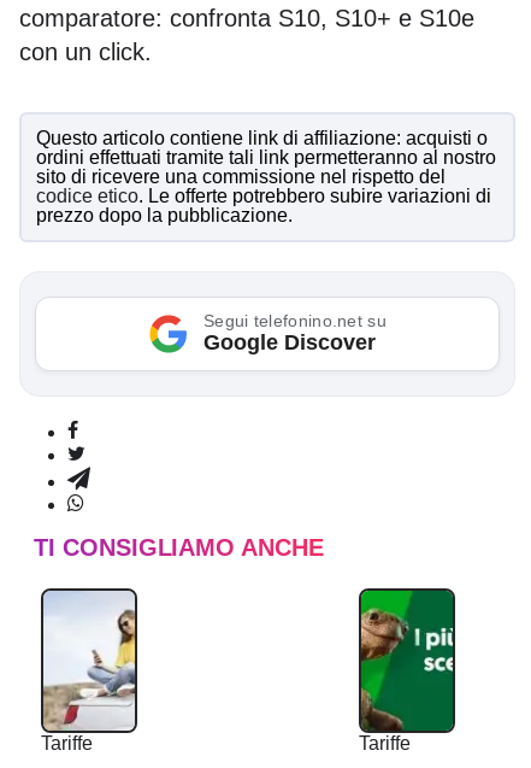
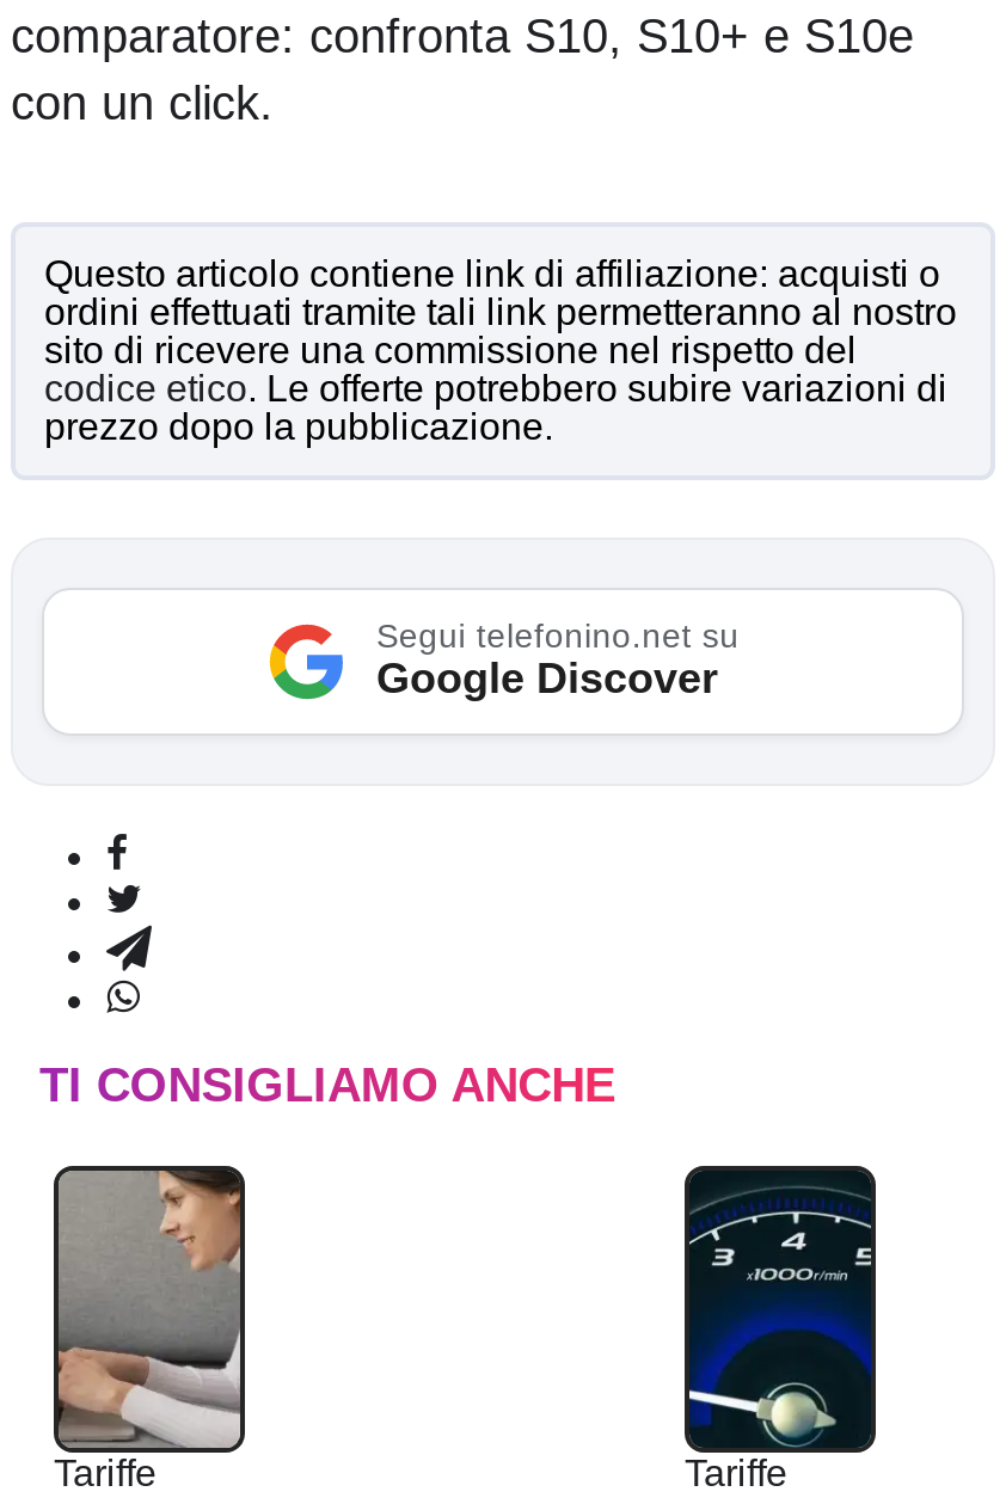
- [image]
+ [image]

- [image]
+ [image]
